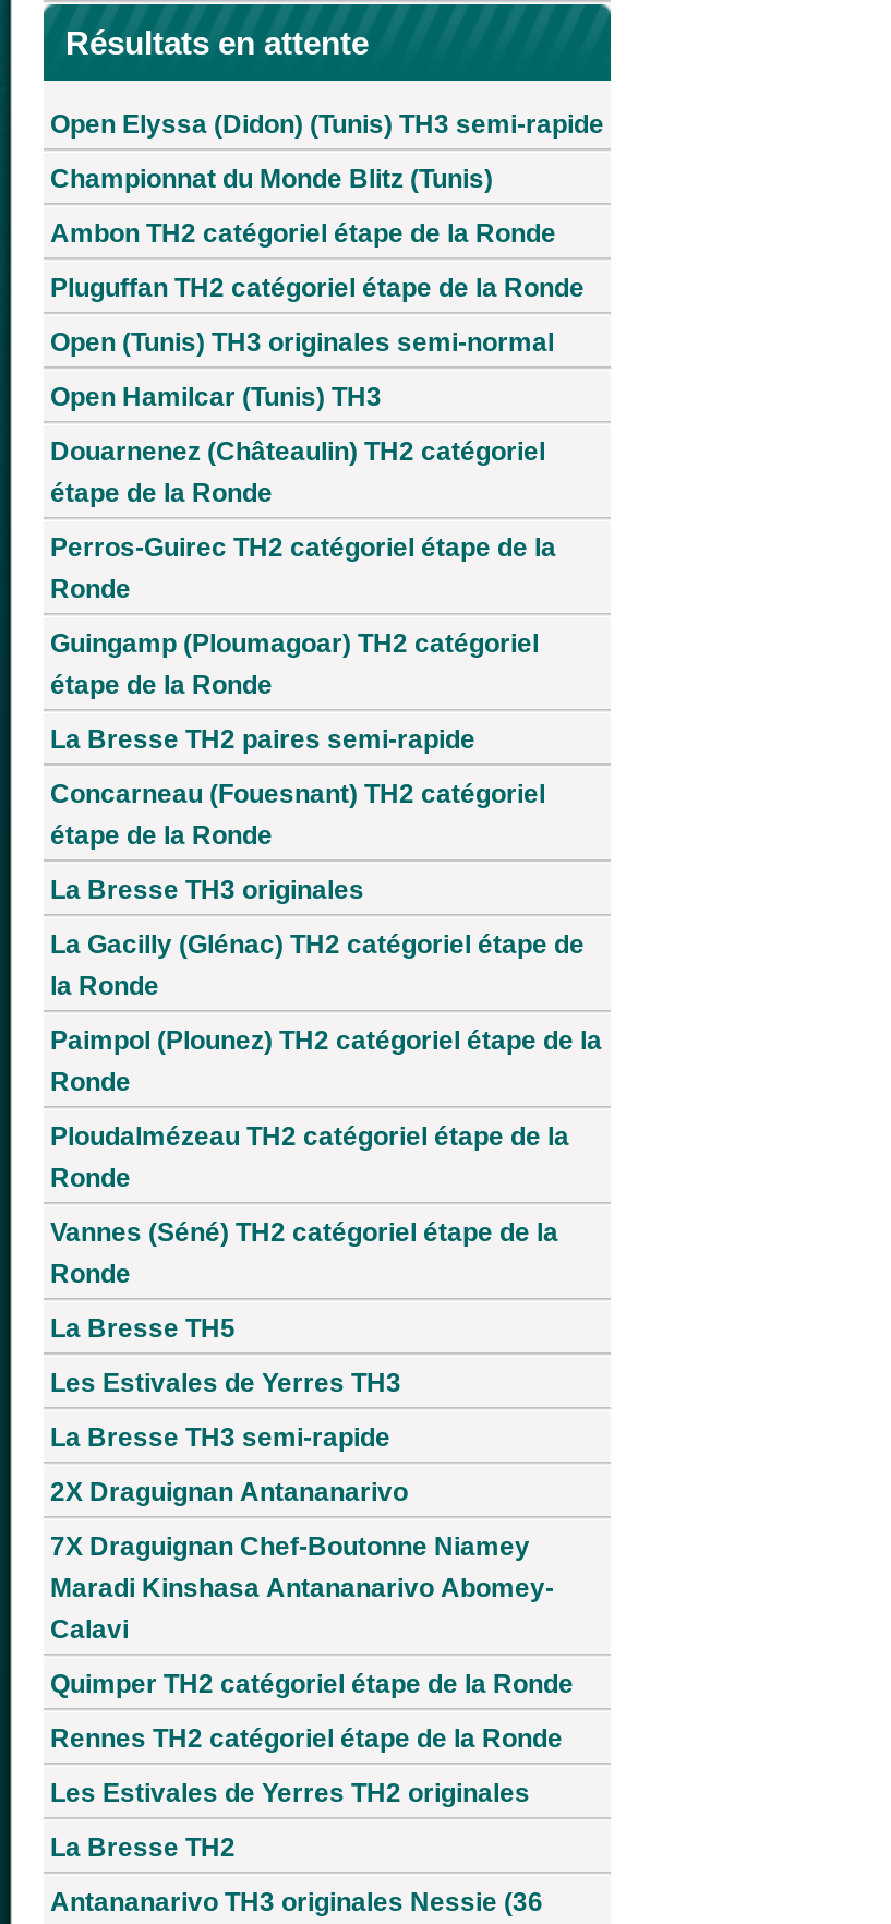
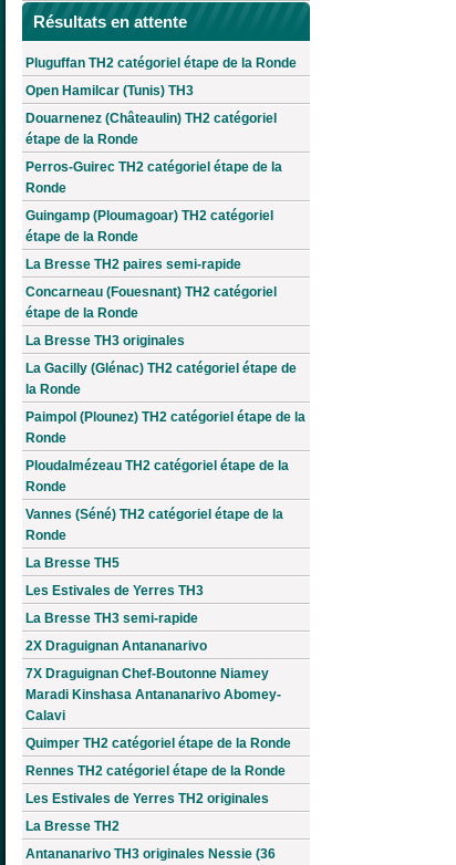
- Open Elyssa (Didon) (Tunis) TH3 semi-rapide
- Championnat du Monde Blitz (Tunis)
- Ambon TH2 catégoriel étape de la Ronde

- Open (Tunis) TH3 originales semi-normal
